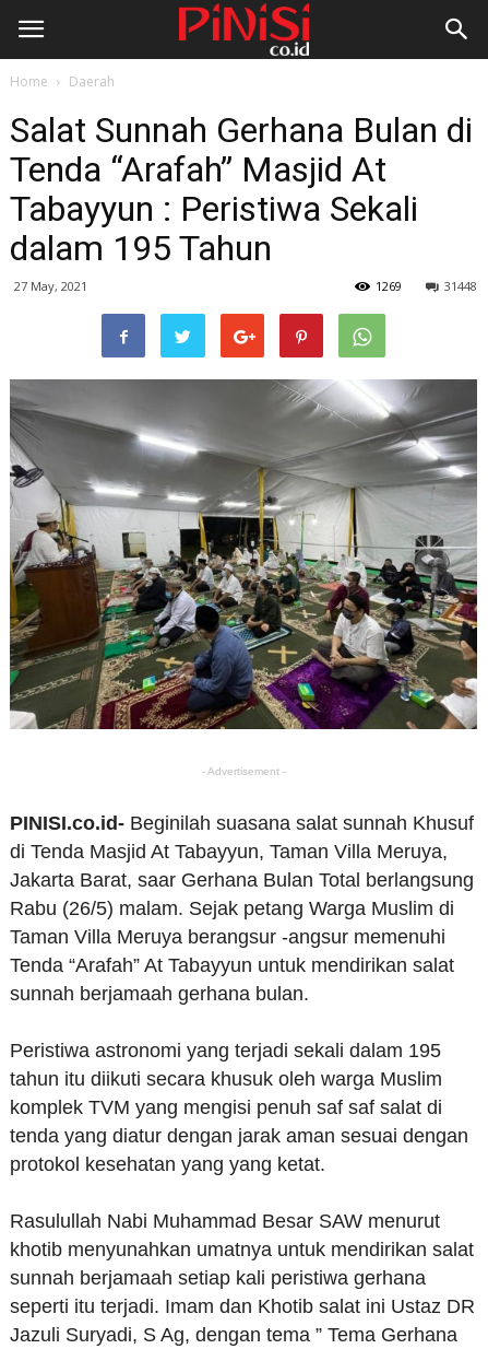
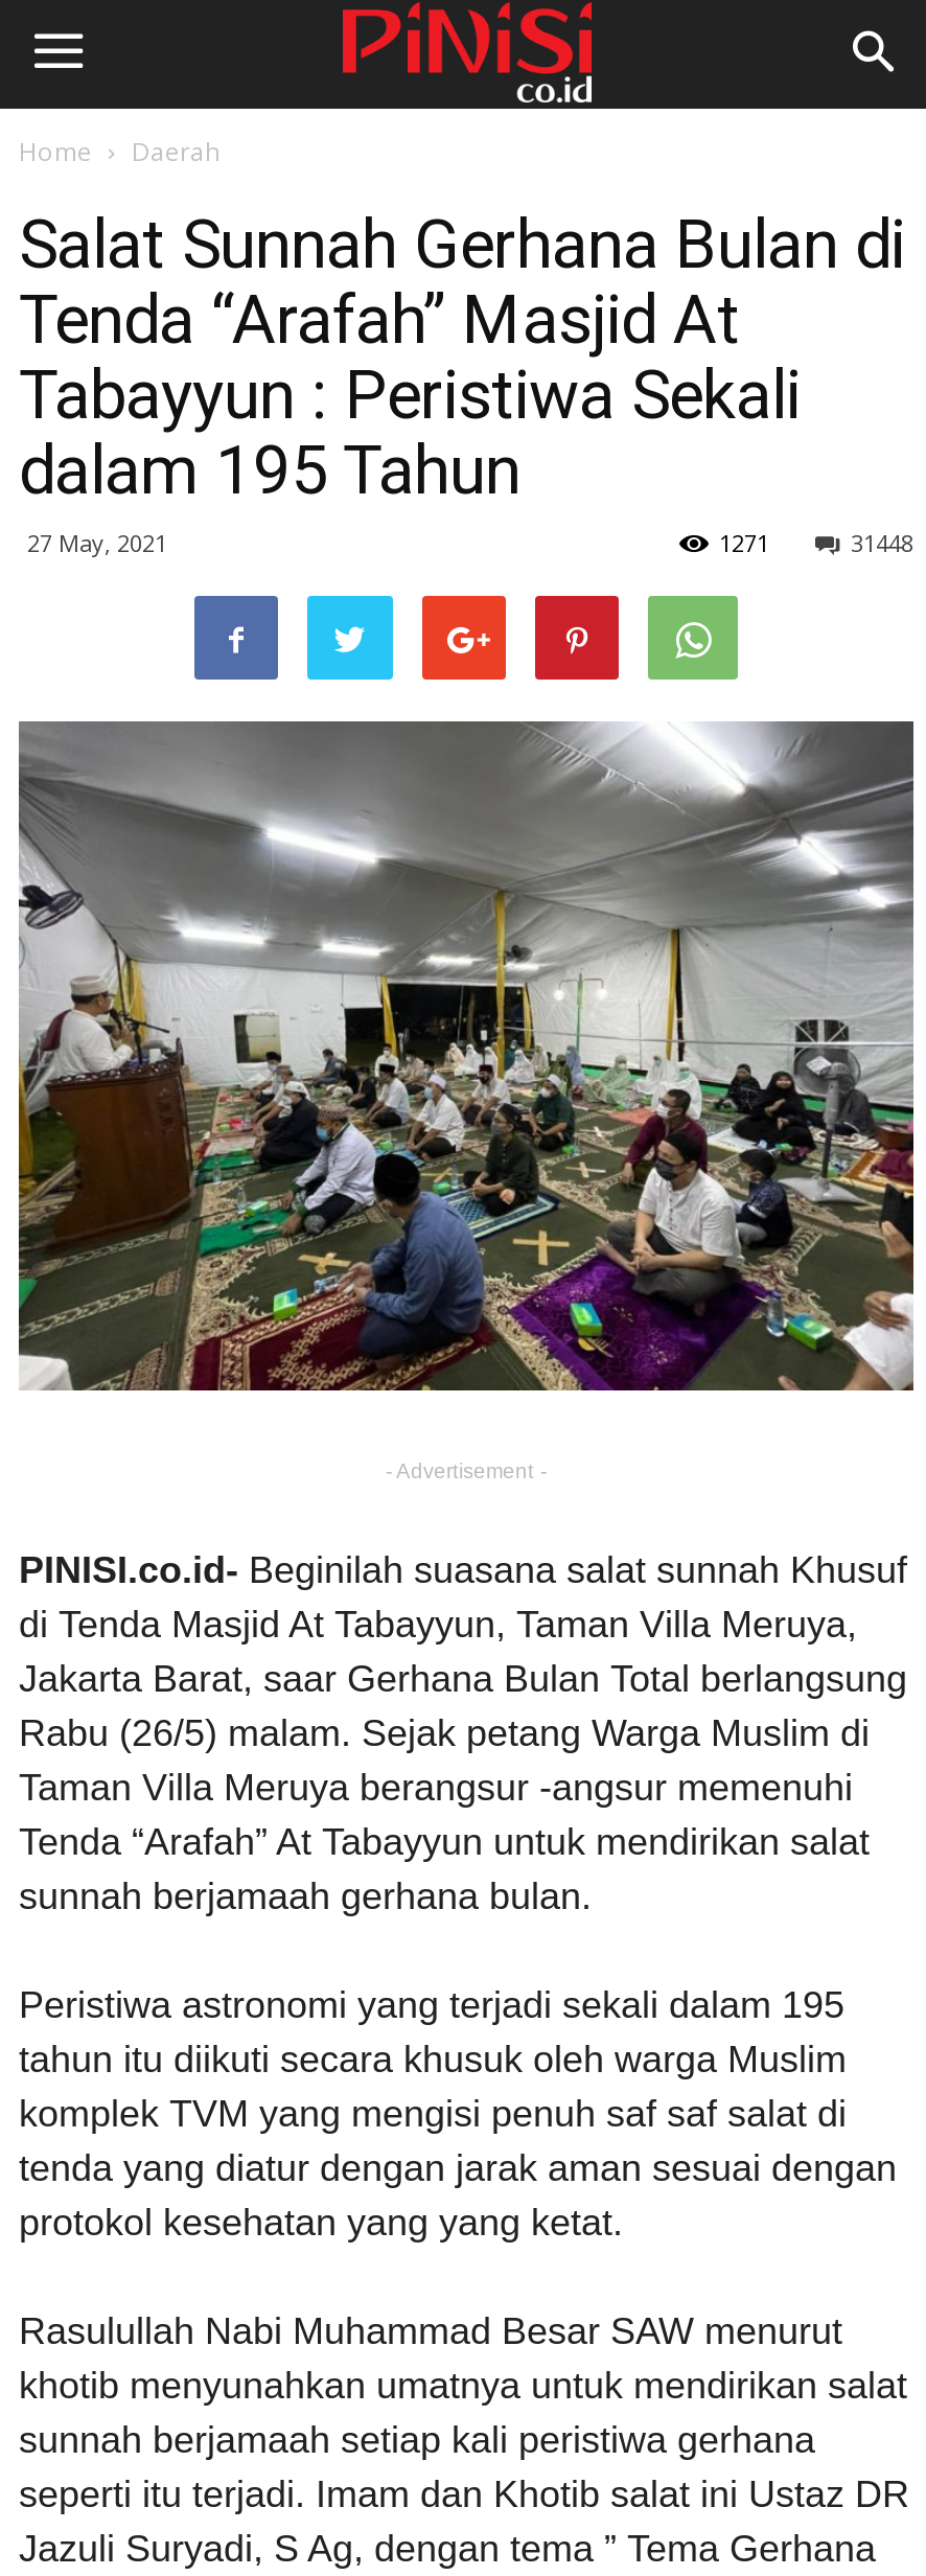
- 1269
+ 1271
